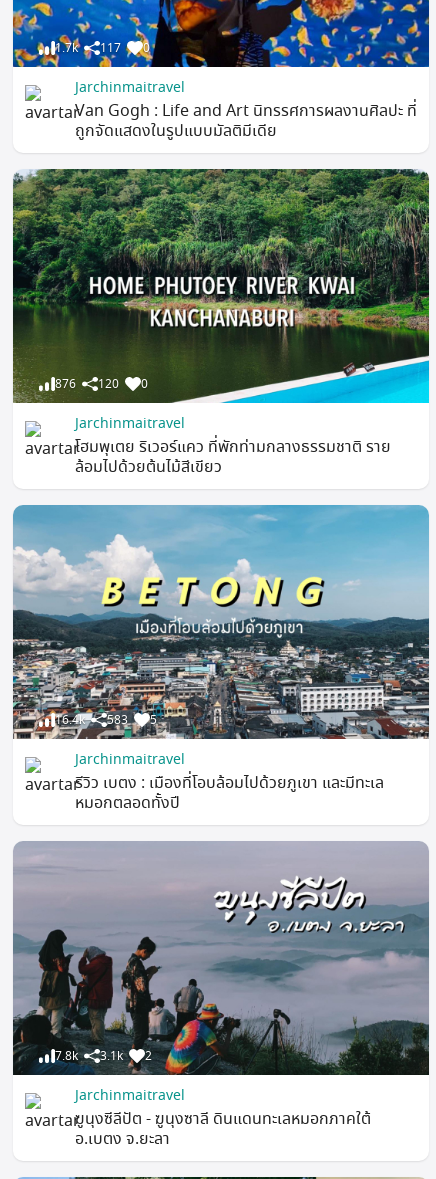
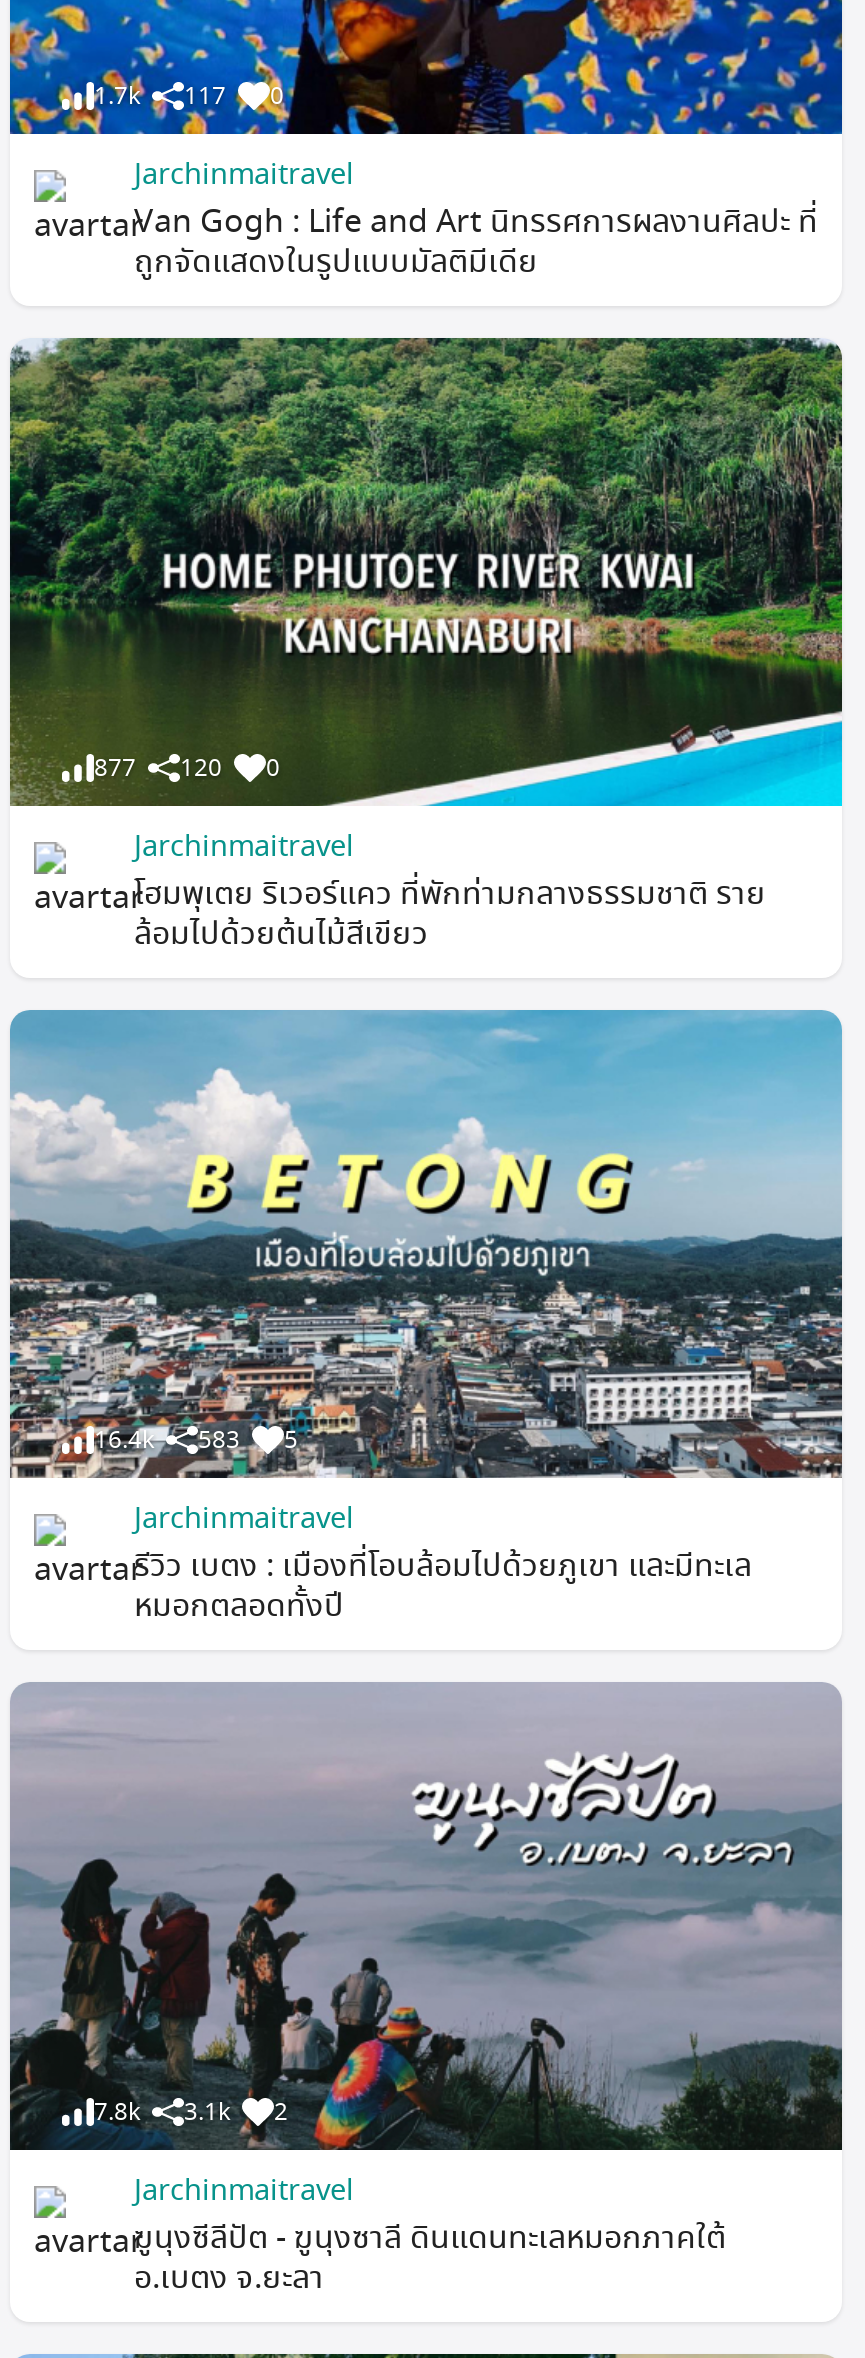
- 876
+ 877
